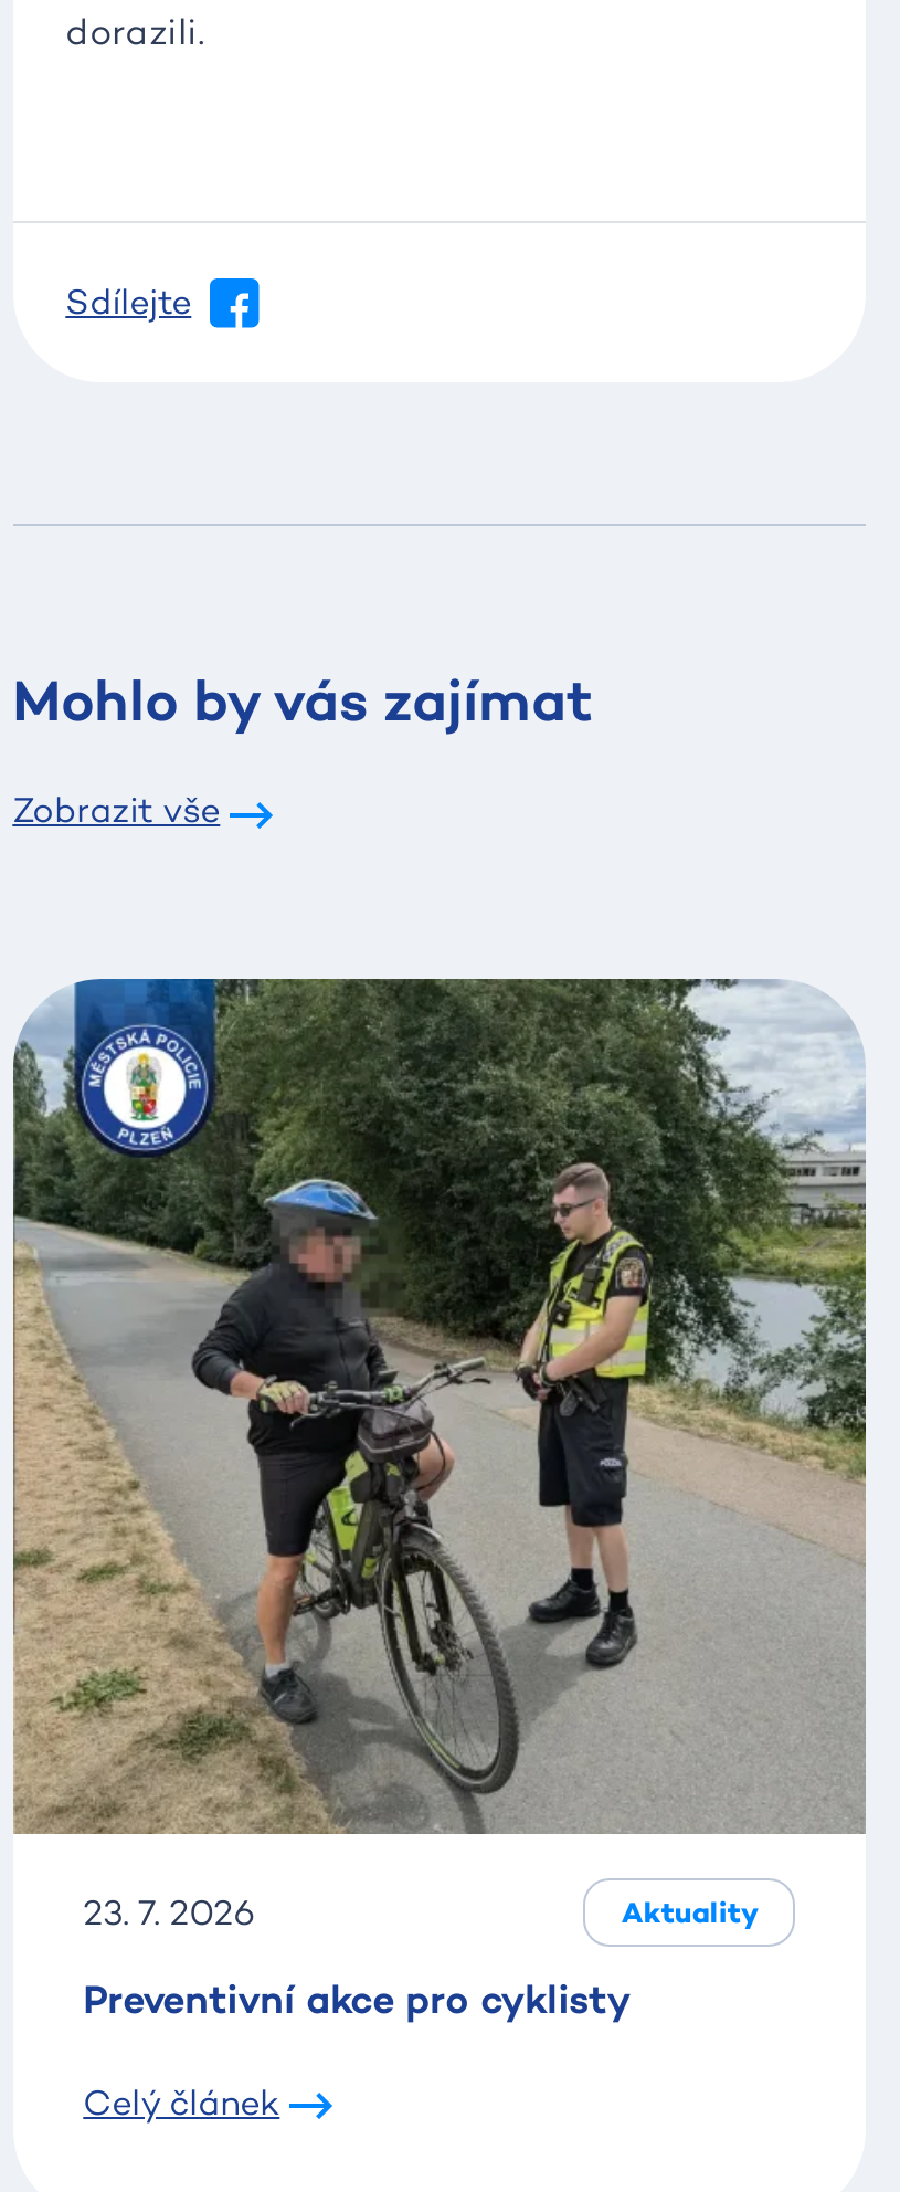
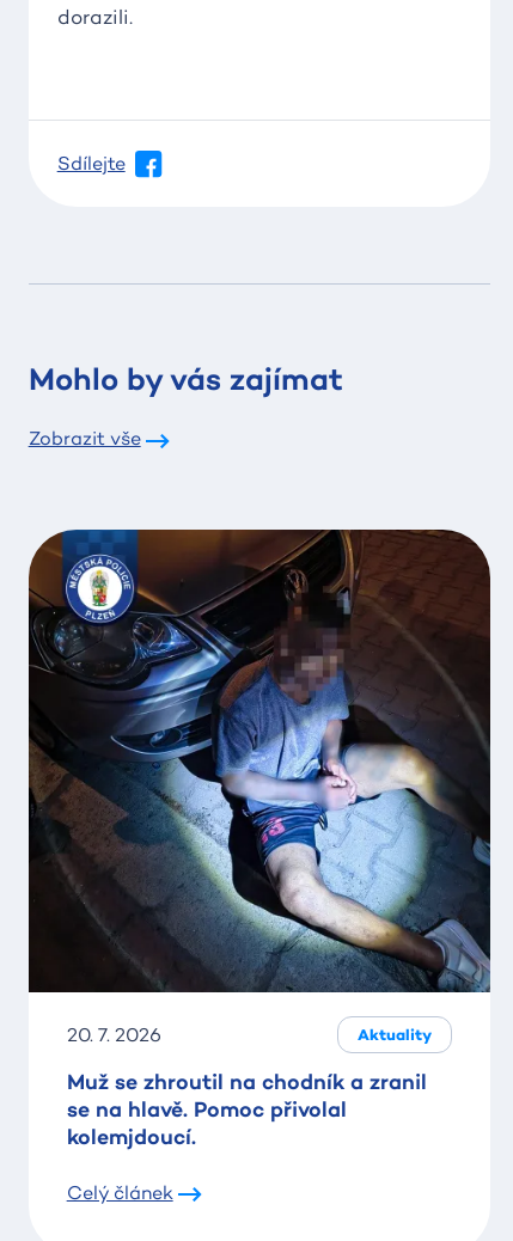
- [image]
- 23. 7. 2026
+ [image]
+ 20. 7. 2026

- Preventivní akce pro cyklisty
+ Muž se zhroutil na chodník a zranil
+ se na hlavě. Pomoc přivolal
+ kolemjdoucí.
